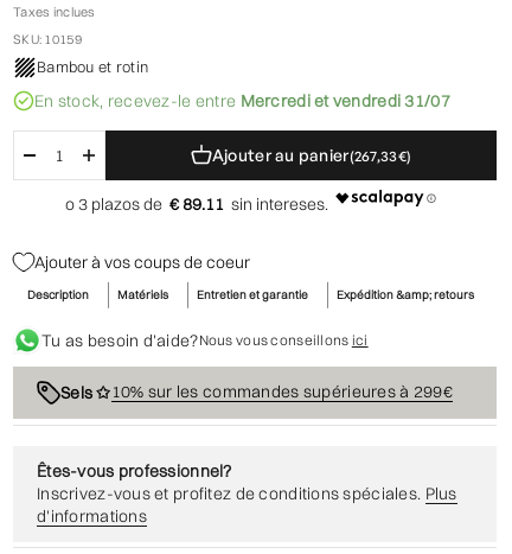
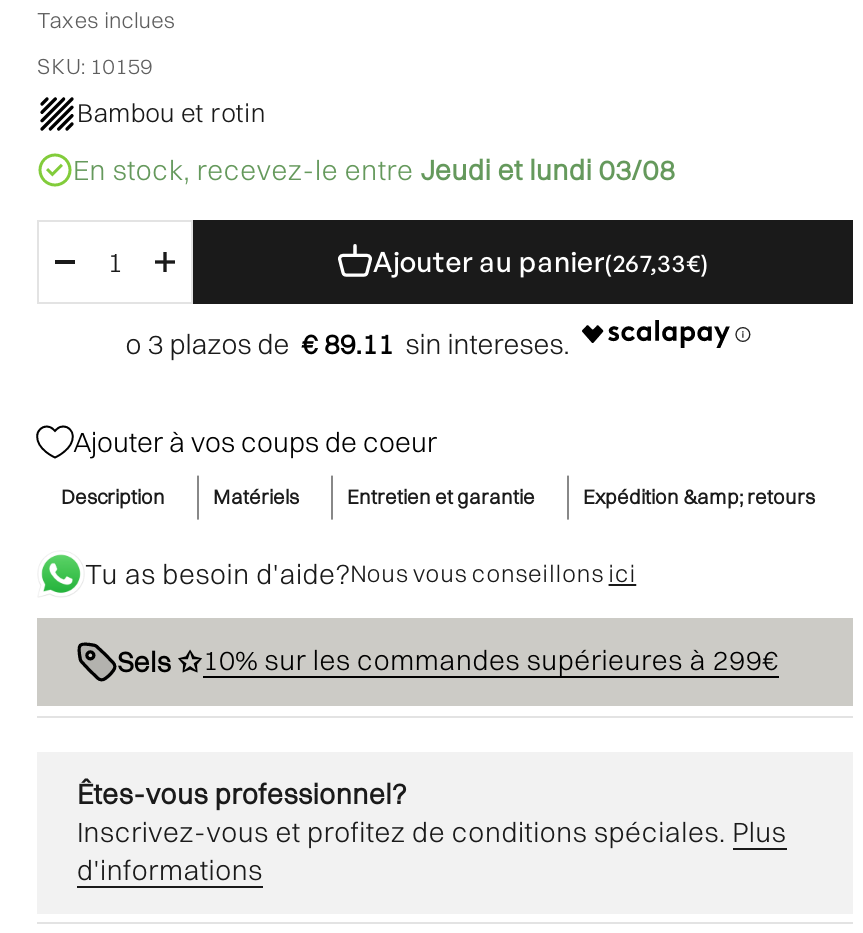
- En stock, recevez-le entre Mercredi et vendredi 31/07
+ En stock, recevez-le entre Jeudi et lundi 03/08
